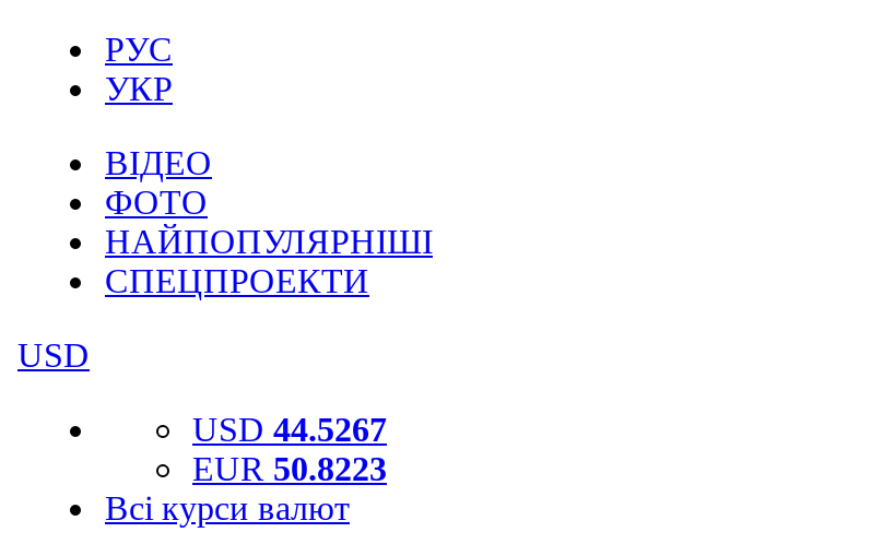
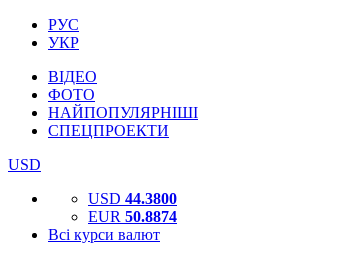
- USD 44.5267
+ USD 44.3800

- EUR 50.8223
+ EUR 50.8874
